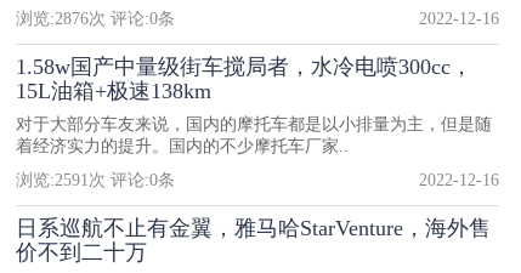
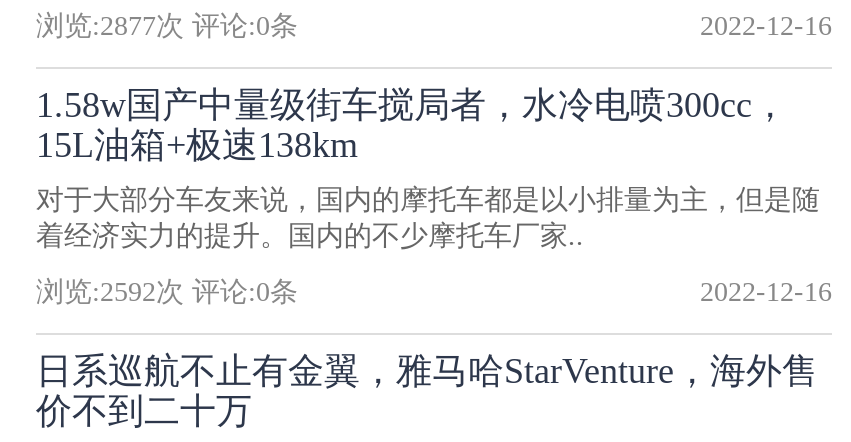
- 浏览:2876次 评论:0条
+ 浏览:2877次 评论:0条

- 浏览:2591次 评论:0条
+ 浏览:2592次 评论:0条
